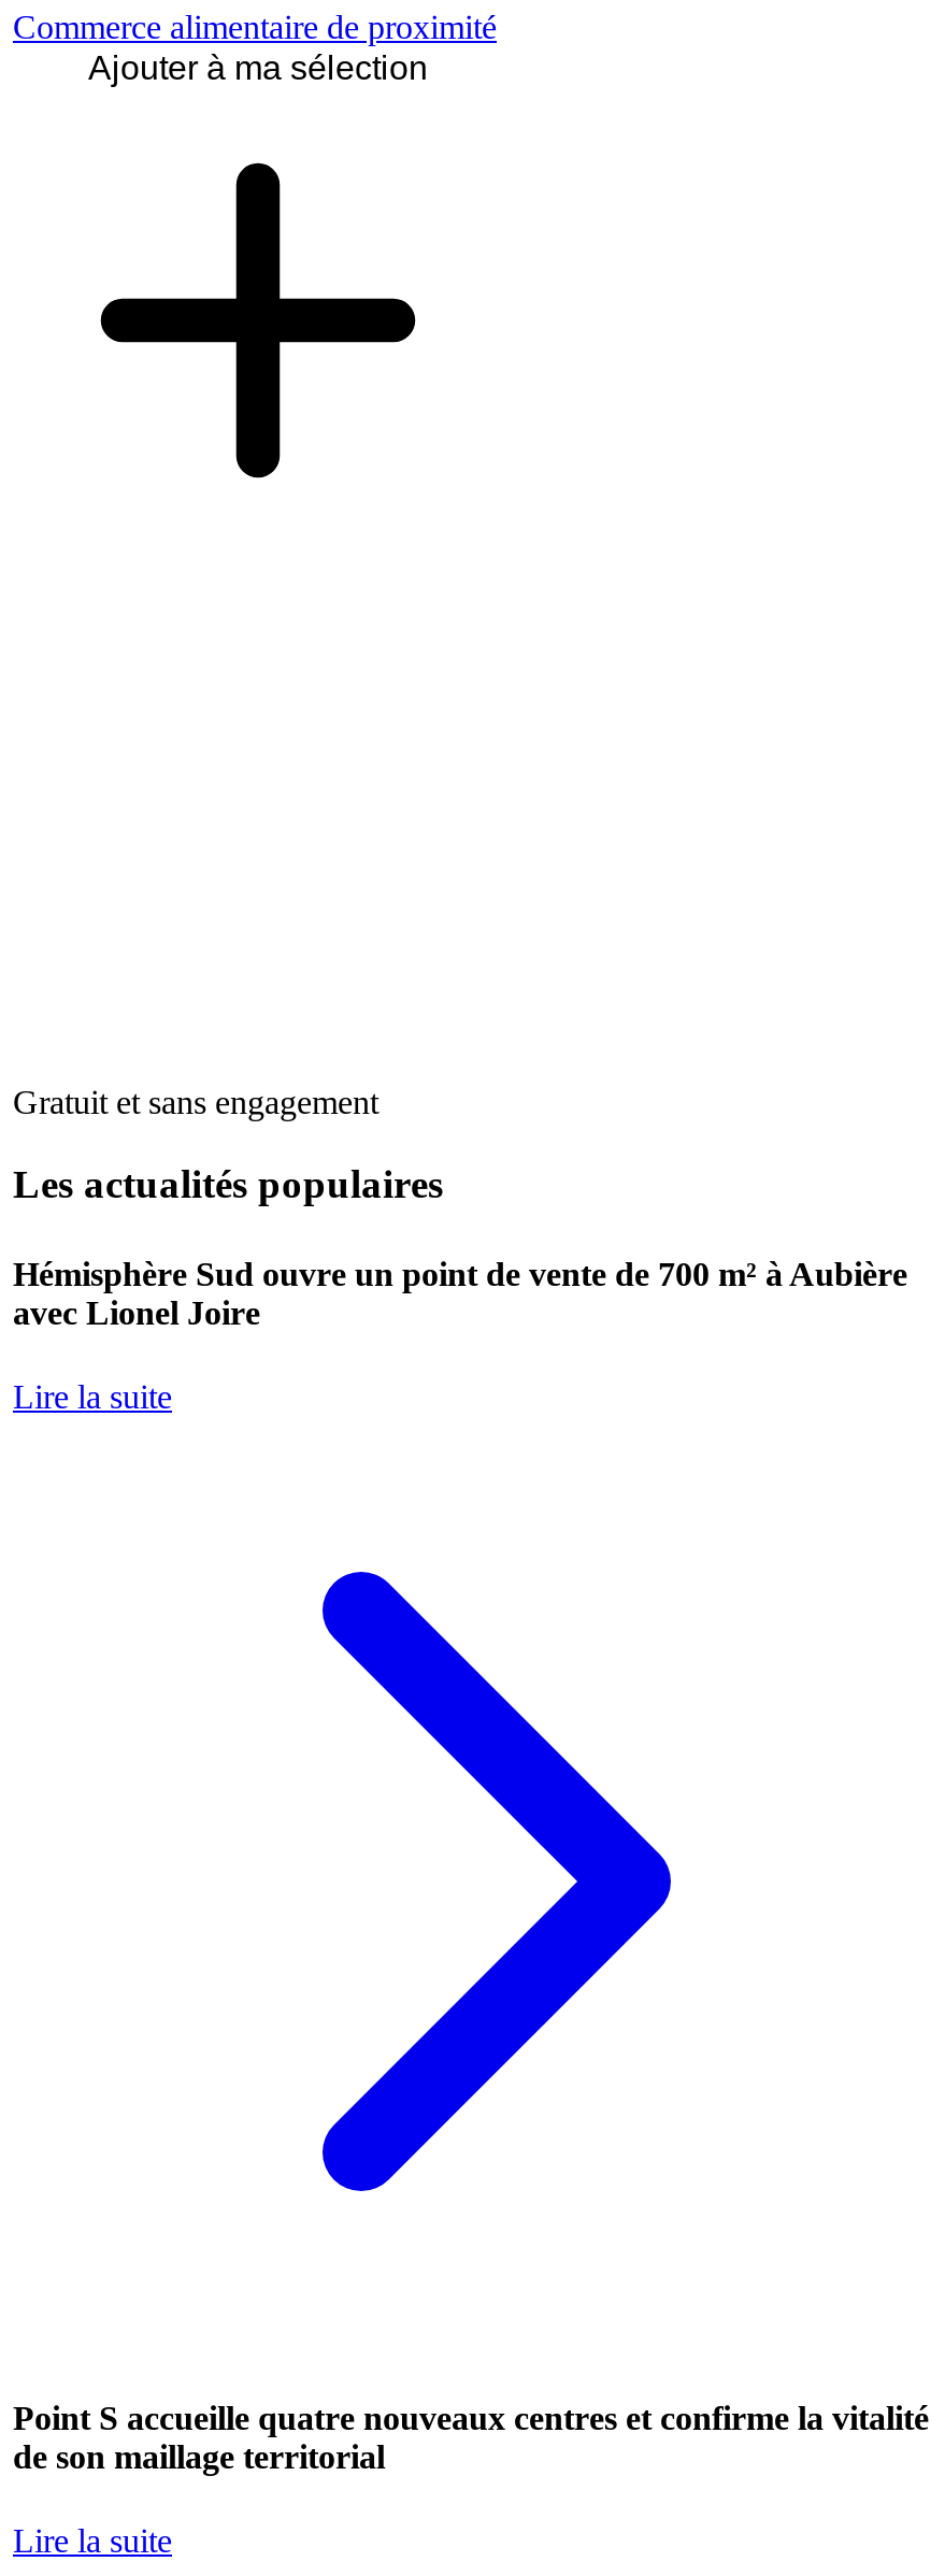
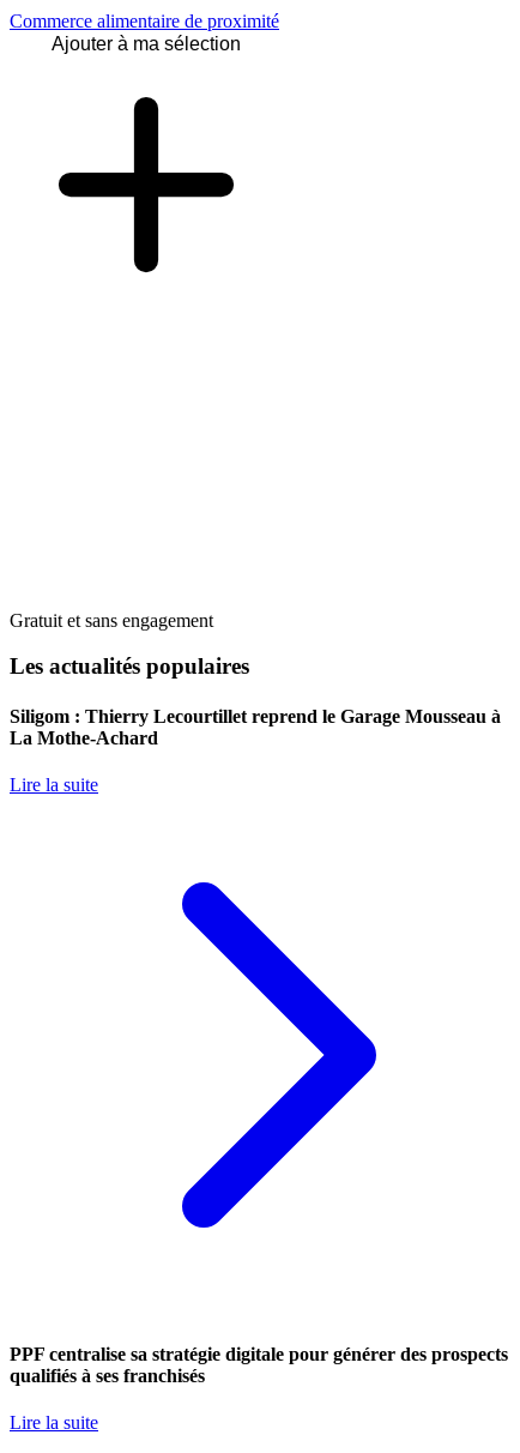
- Hémisphère Sud ouvre un point de vente de 700 m² à Aubière
- avec Lionel Joire
+ Siligom : Thierry Lecourtillet reprend le Garage Mousseau à
+ La Mothe-Achard

- Point S accueille quatre nouveaux centres et confirme la vitalité
- de son maillage territorial
+ PPF centralise sa stratégie digitale pour générer des prospects
+ qualifiés à ses franchisés
